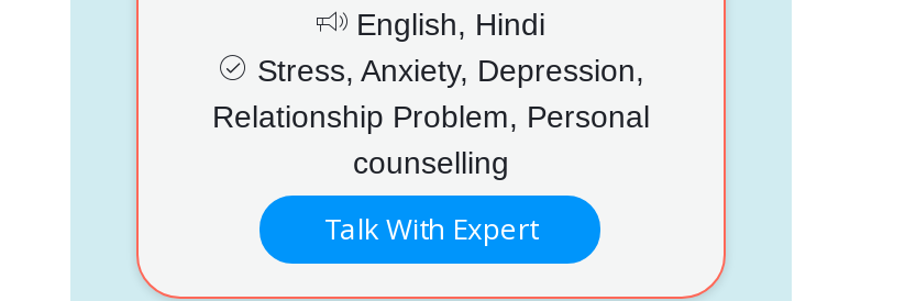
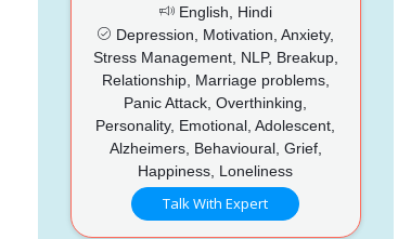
- Stress, Anxiety, Depression,
- Relationship Problem, Personal
- counselling
+ Depression, Motivation, Anxiety,
+ Stress Management, NLP, Breakup,
+ Relationship, Marriage problems,
+ Panic Attack, Overthinking,
+ Personality, Emotional, Adolescent,
+ Alzheimers, Behavioural, Grief,
+ Happiness, Loneliness
